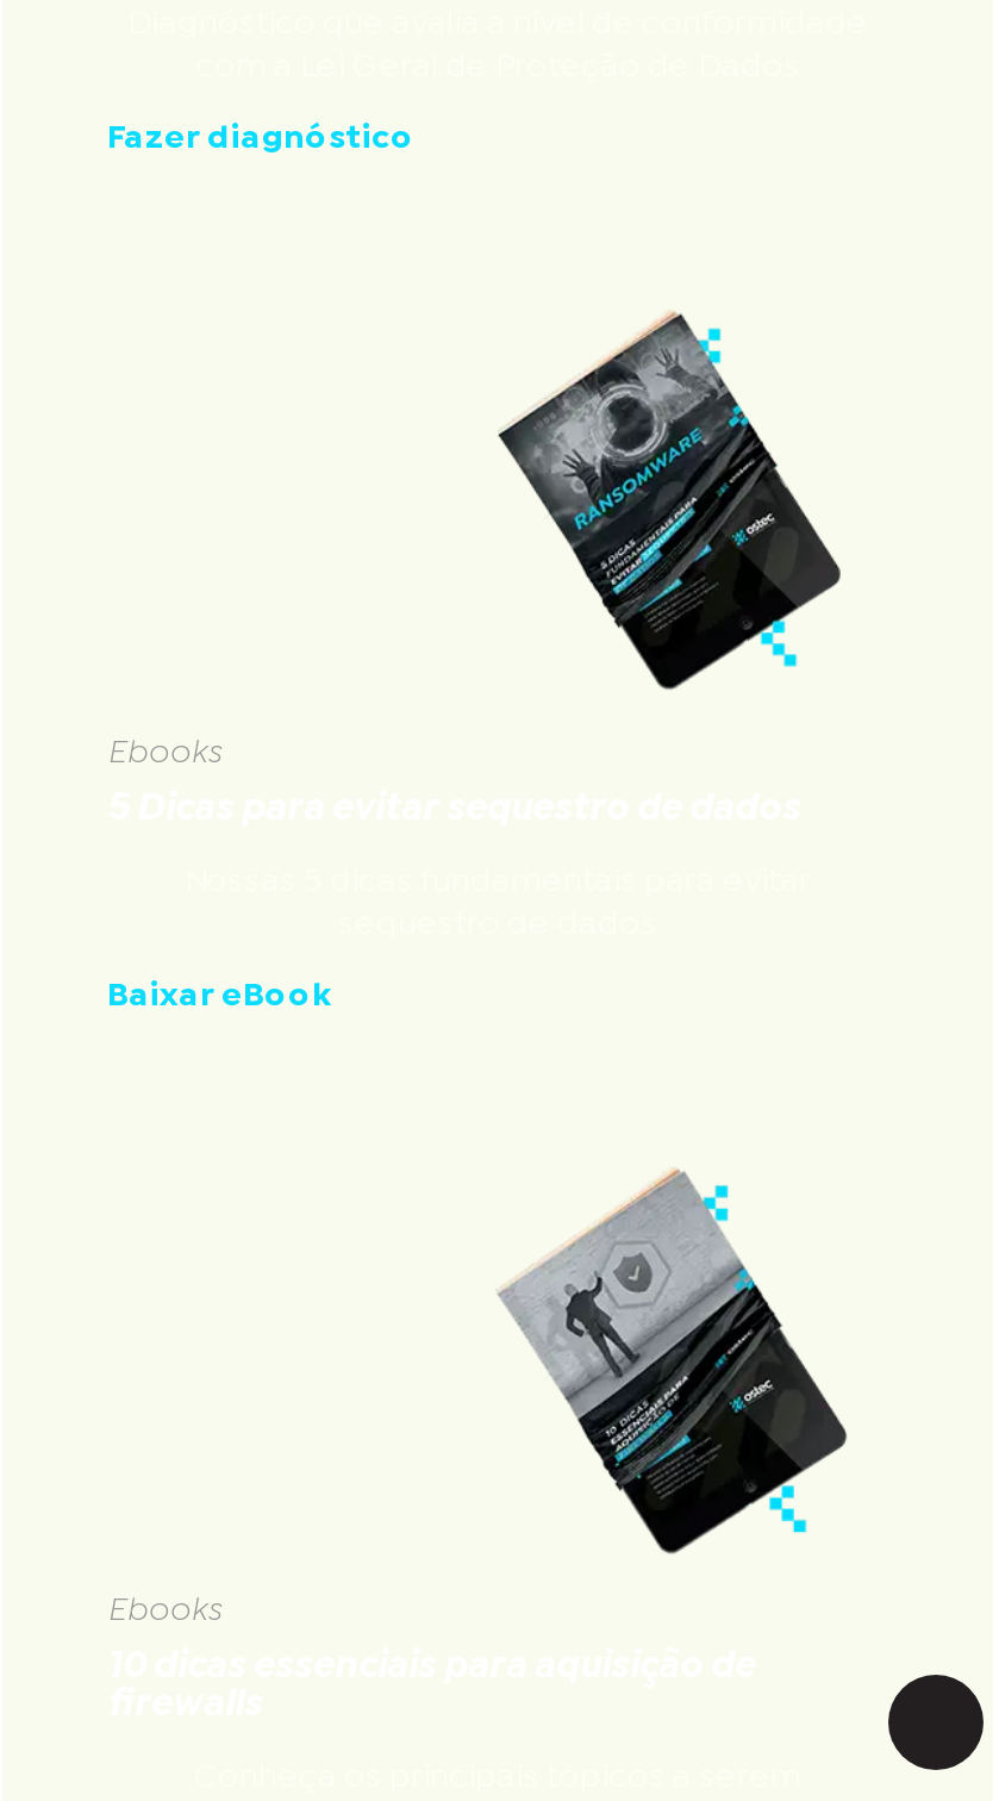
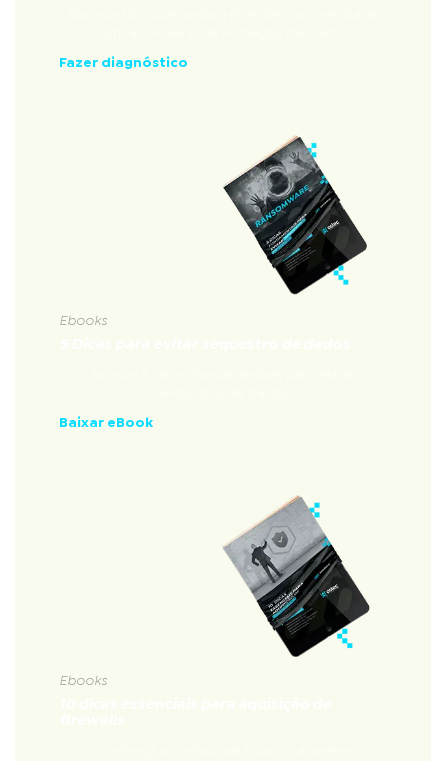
- [image]
